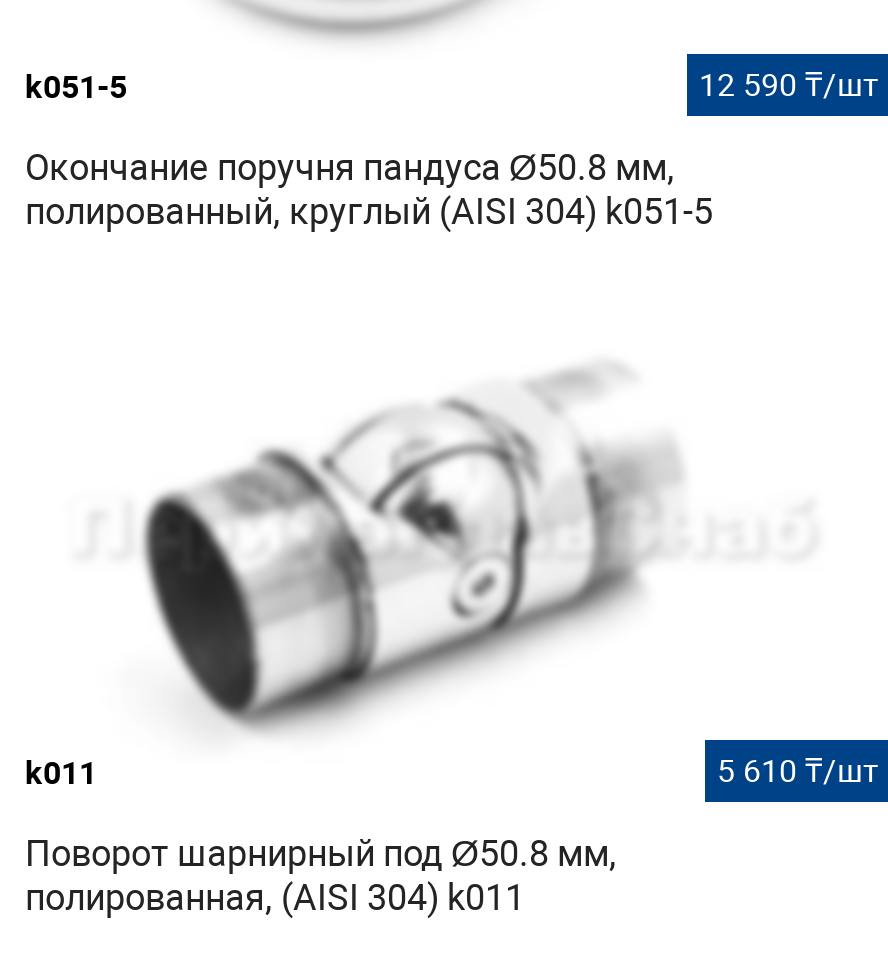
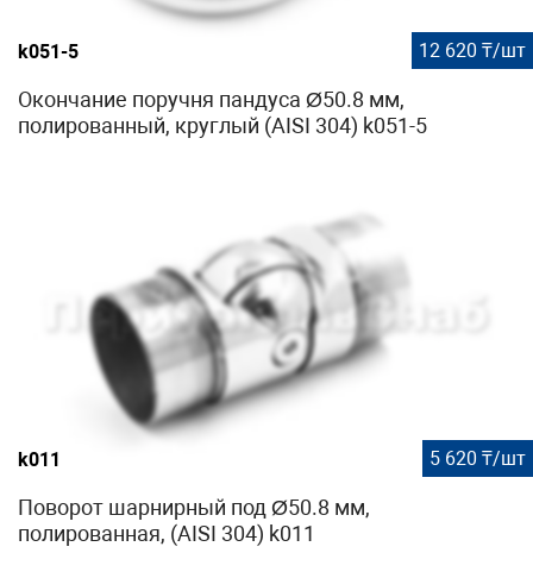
- 12 590 ₸/шт
+ 12 620 ₸/шт

- 5 610 ₸/шт
+ 5 620 ₸/шт
